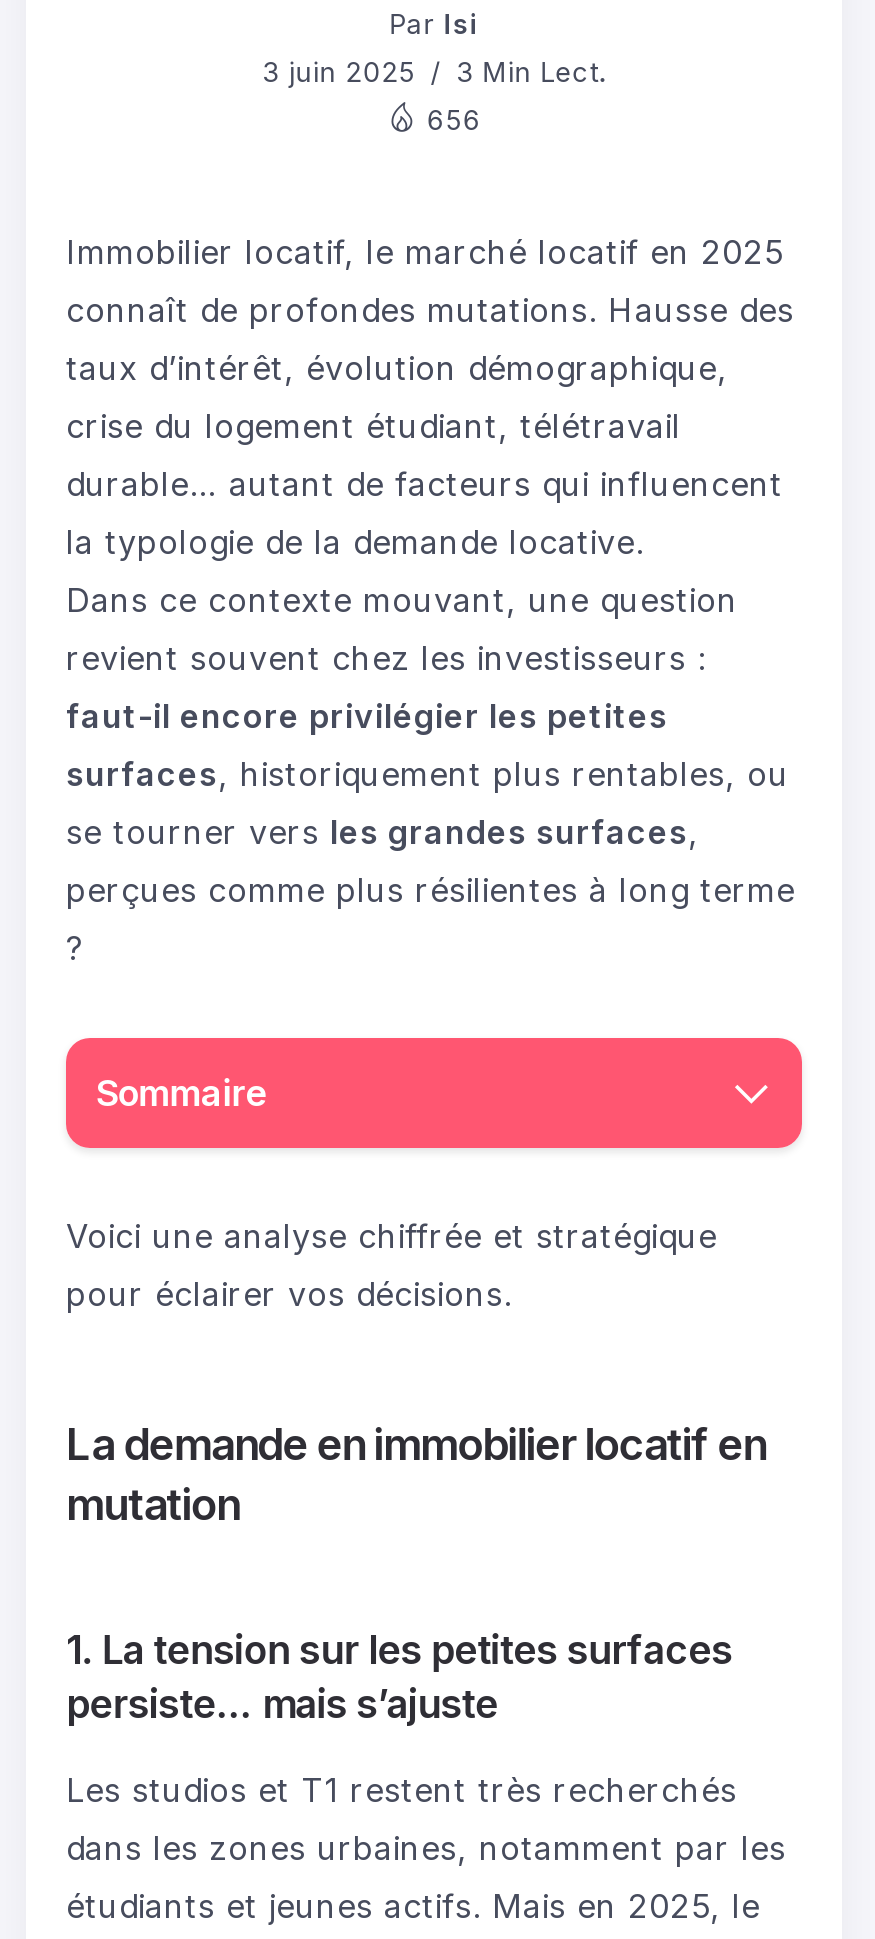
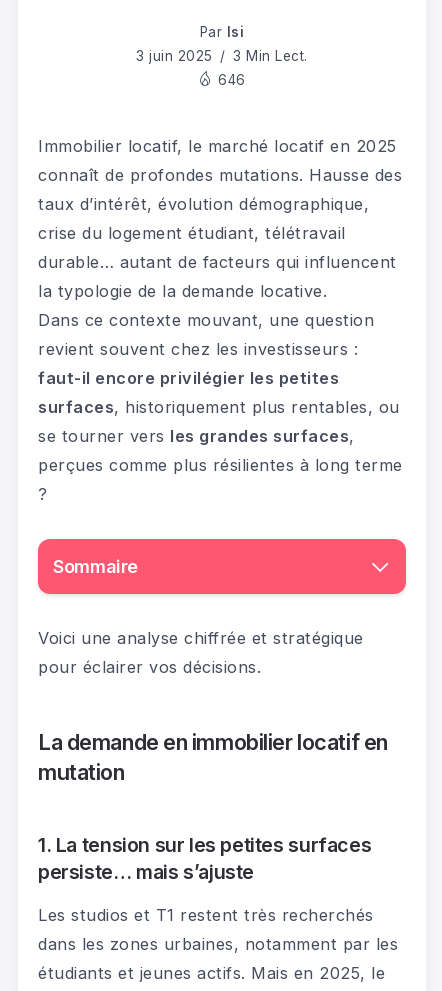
- 656
+ 646
